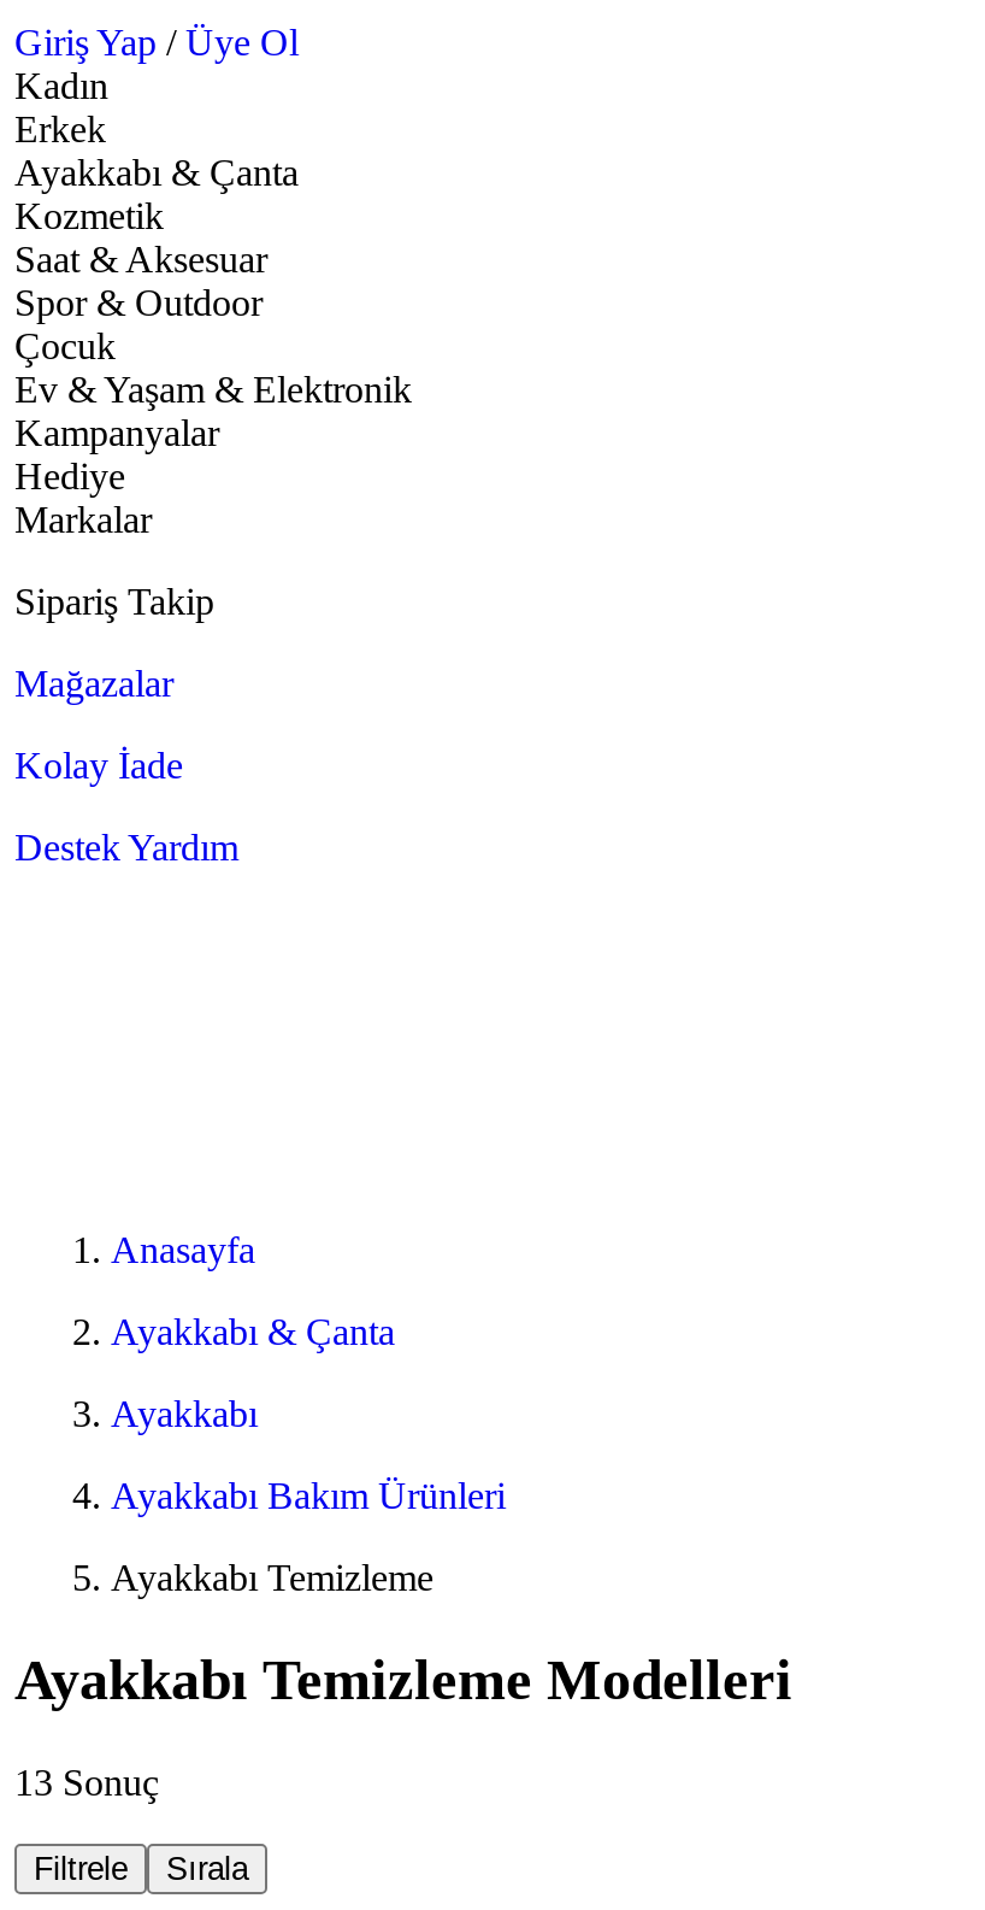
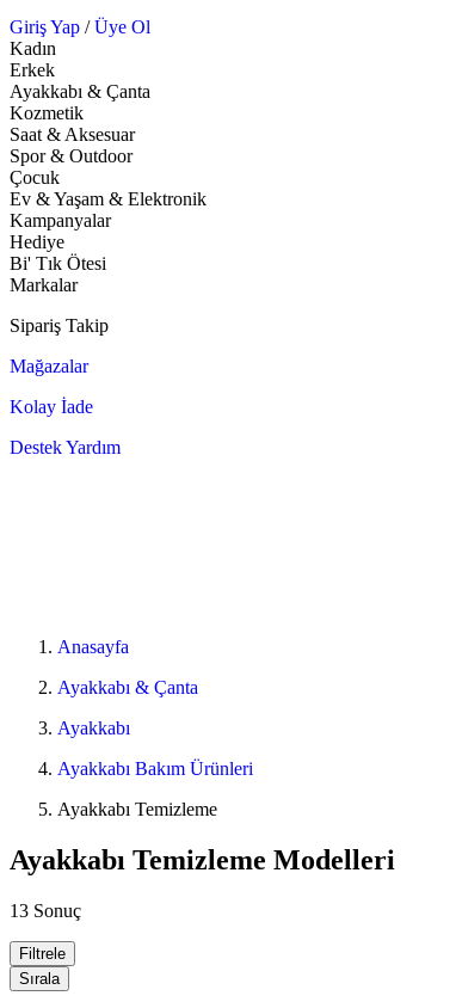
+ Bi' Tık Ötesi
